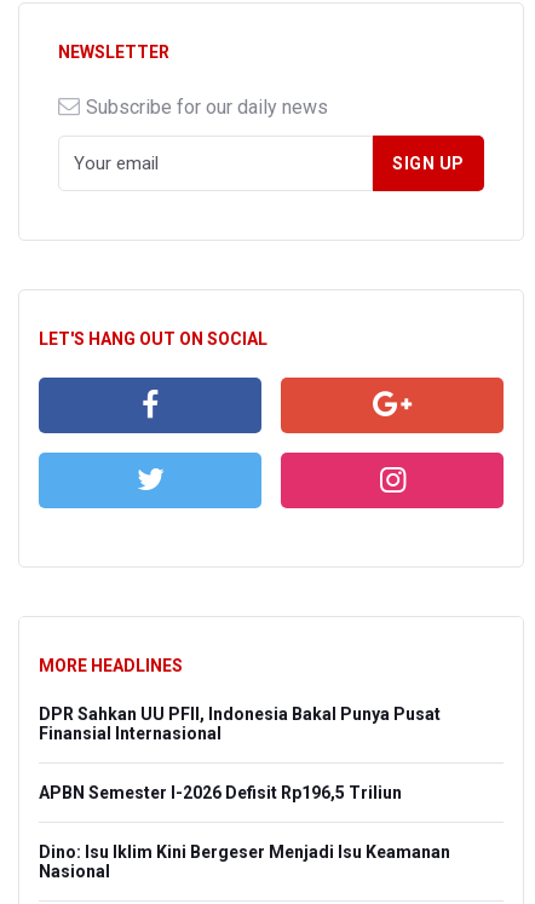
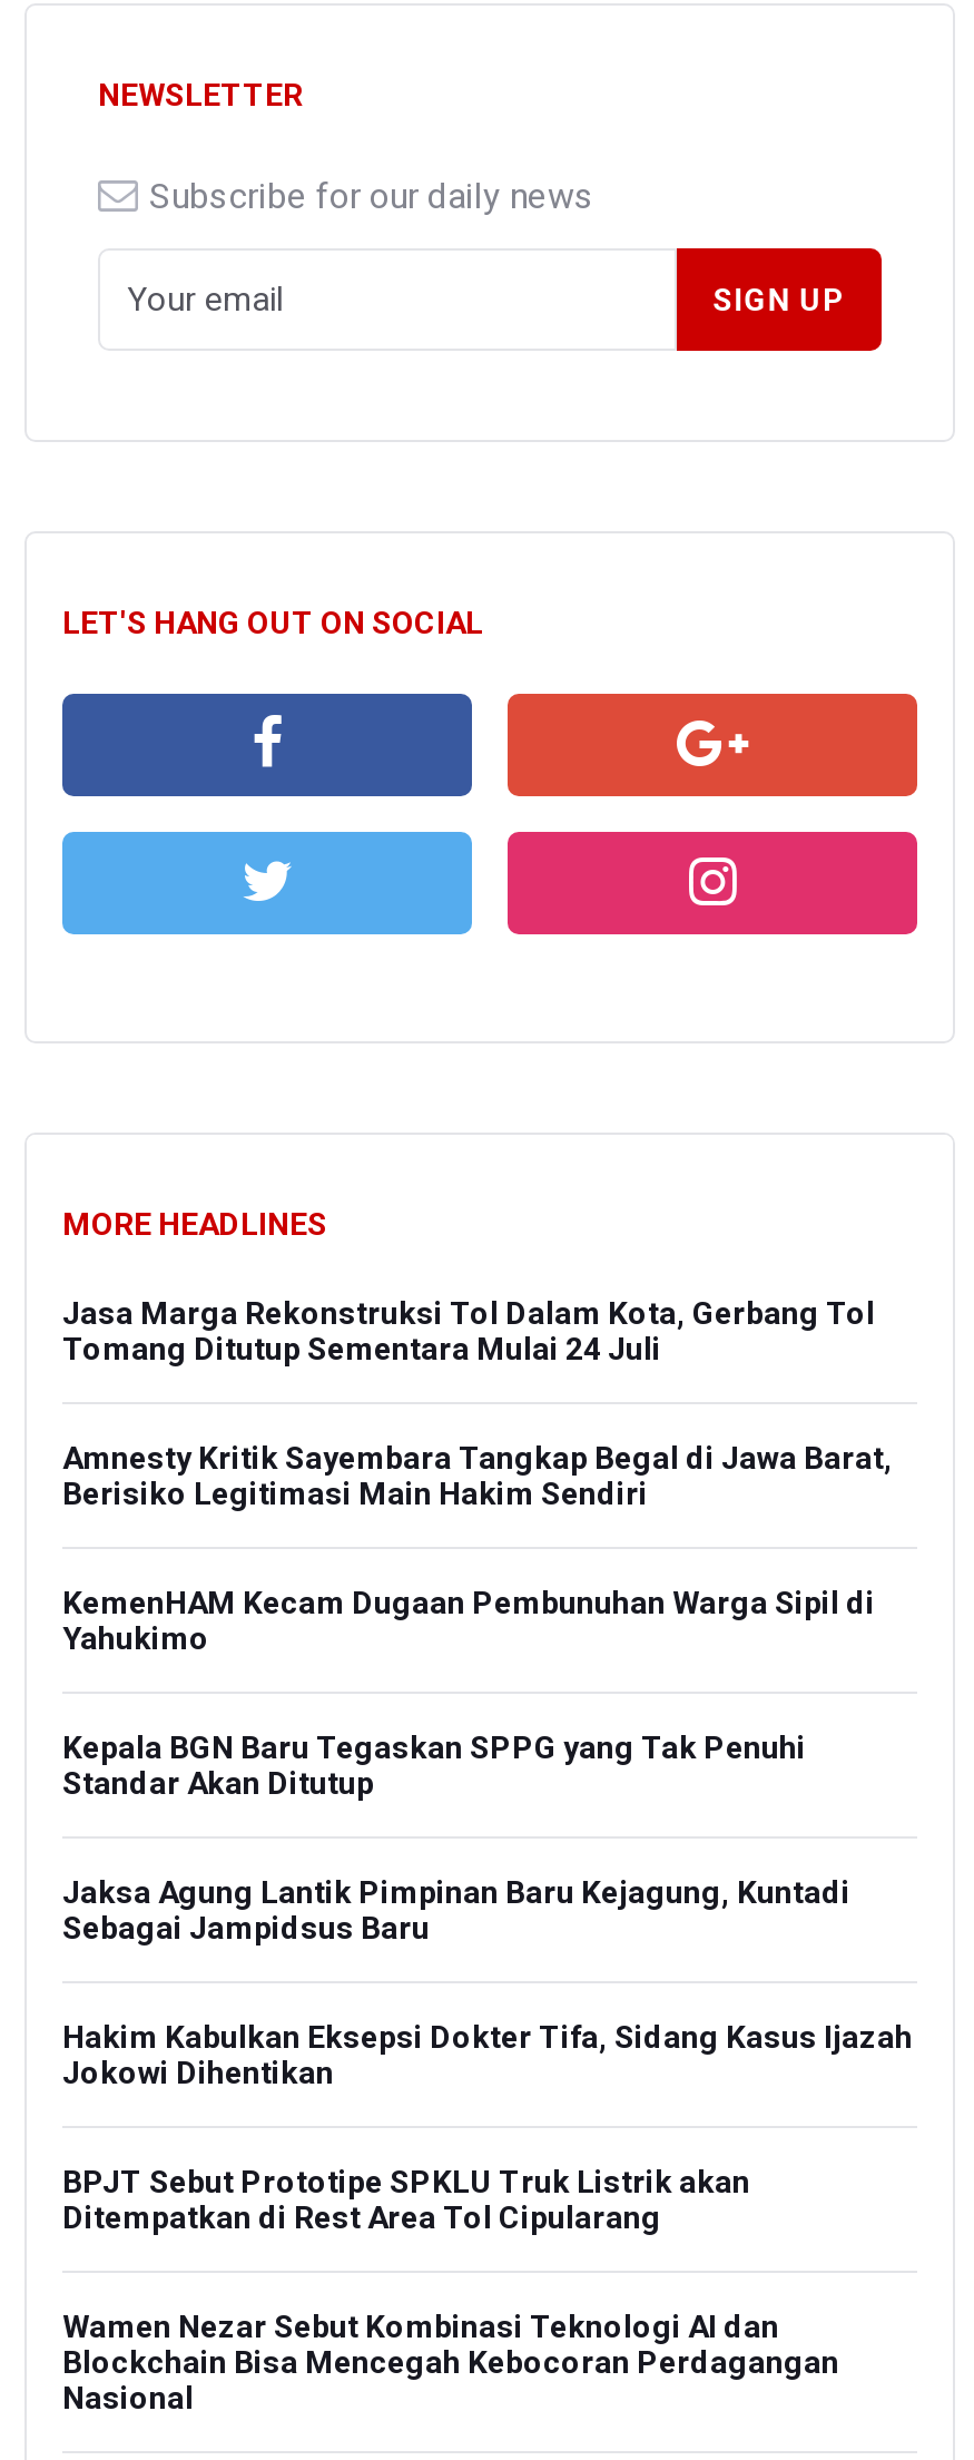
- DPR Sahkan UU PFII, Indonesia Bakal Punya Pusat
- Finansial Internasional
- APBN Semester I-2026 Defisit Rp196,5 Triliun
- Dino: Isu Iklim Kini Bergeser Menjadi Isu Keamanan
+ Jasa Marga Rekonstruksi Tol Dalam Kota, Gerbang Tol
+ Tomang Ditutup Sementara Mulai 24 Juli
+ Amnesty Kritik Sayembara Tangkap Begal di Jawa Barat,
+ Berisiko Legitimasi Main Hakim Sendiri
+ KemenHAM Kecam Dugaan Pembunuhan Warga Sipil di
+ Yahukimo
+ Kepala BGN Baru Tegaskan SPPG yang Tak Penuhi
+ Standar Akan Ditutup
+ Jaksa Agung Lantik Pimpinan Baru Kejagung, Kuntadi
+ Sebagai Jampidsus Baru
+ Hakim Kabulkan Eksepsi Dokter Tifa, Sidang Kasus Ijazah
+ Jokowi Dihentikan
+ BPJT Sebut Prototipe SPKLU Truk Listrik akan
+ Ditempatkan di Rest Area Tol Cipularang
+ Wamen Nezar Sebut Kombinasi Teknologi AI dan
+ Blockchain Bisa Mencegah Kebocoran Perdagangan
